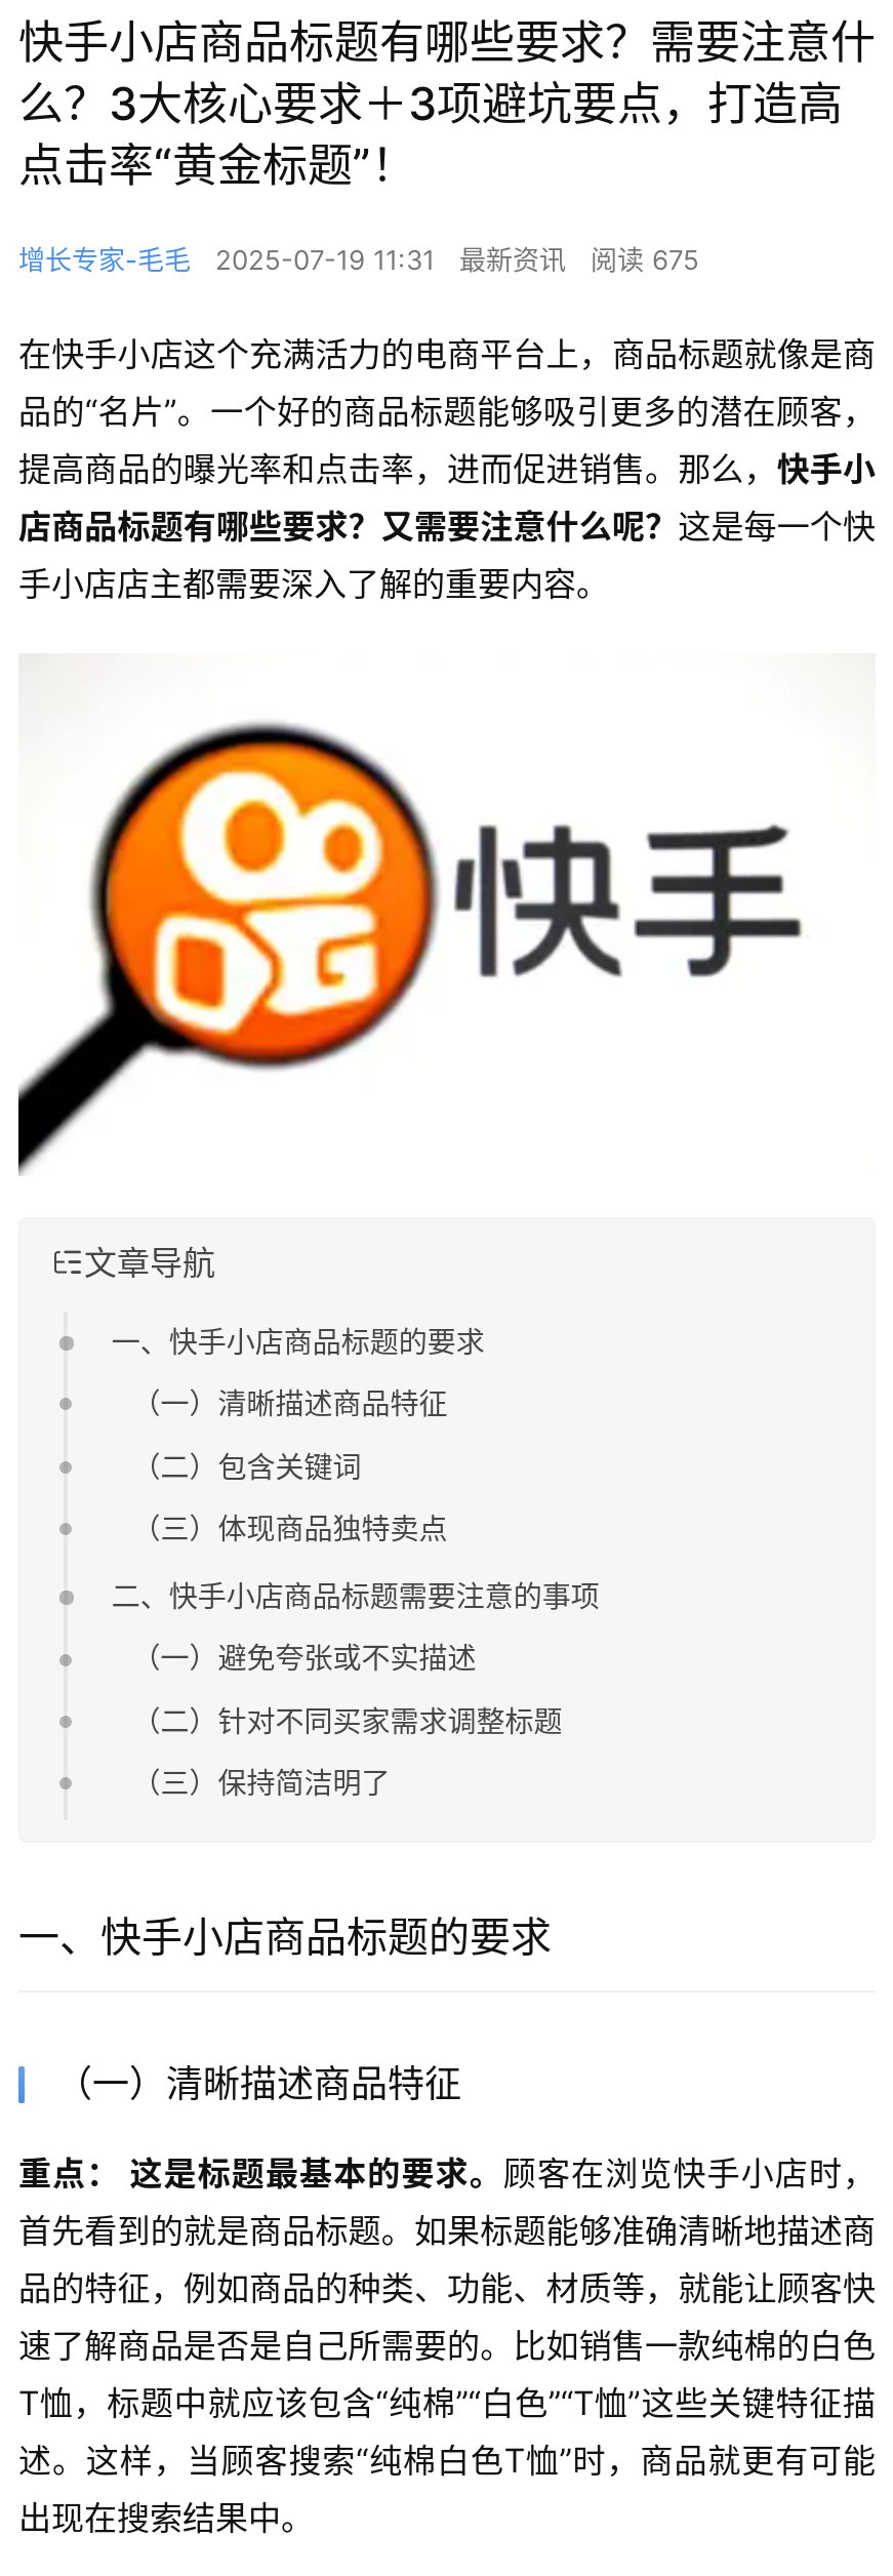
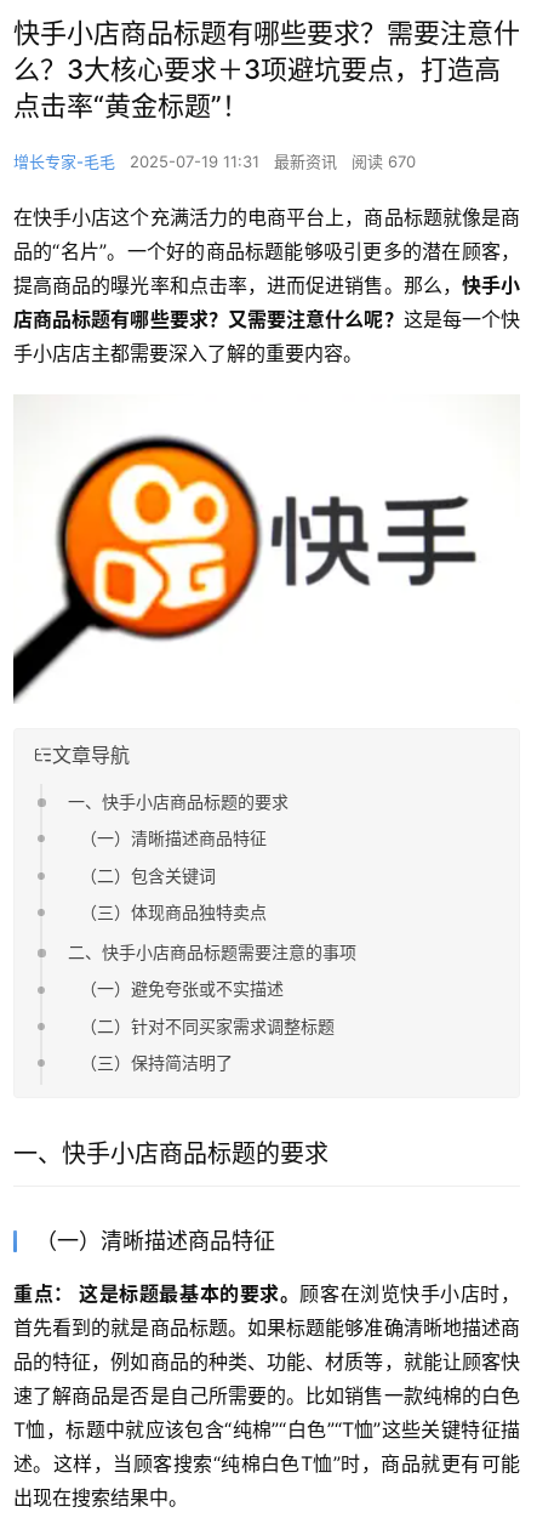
- 增长专家-毛毛 2025-07-19 11:31 最新资讯 阅读 675
+ 增长专家-毛毛 2025-07-19 11:31 最新资讯 阅读 670
